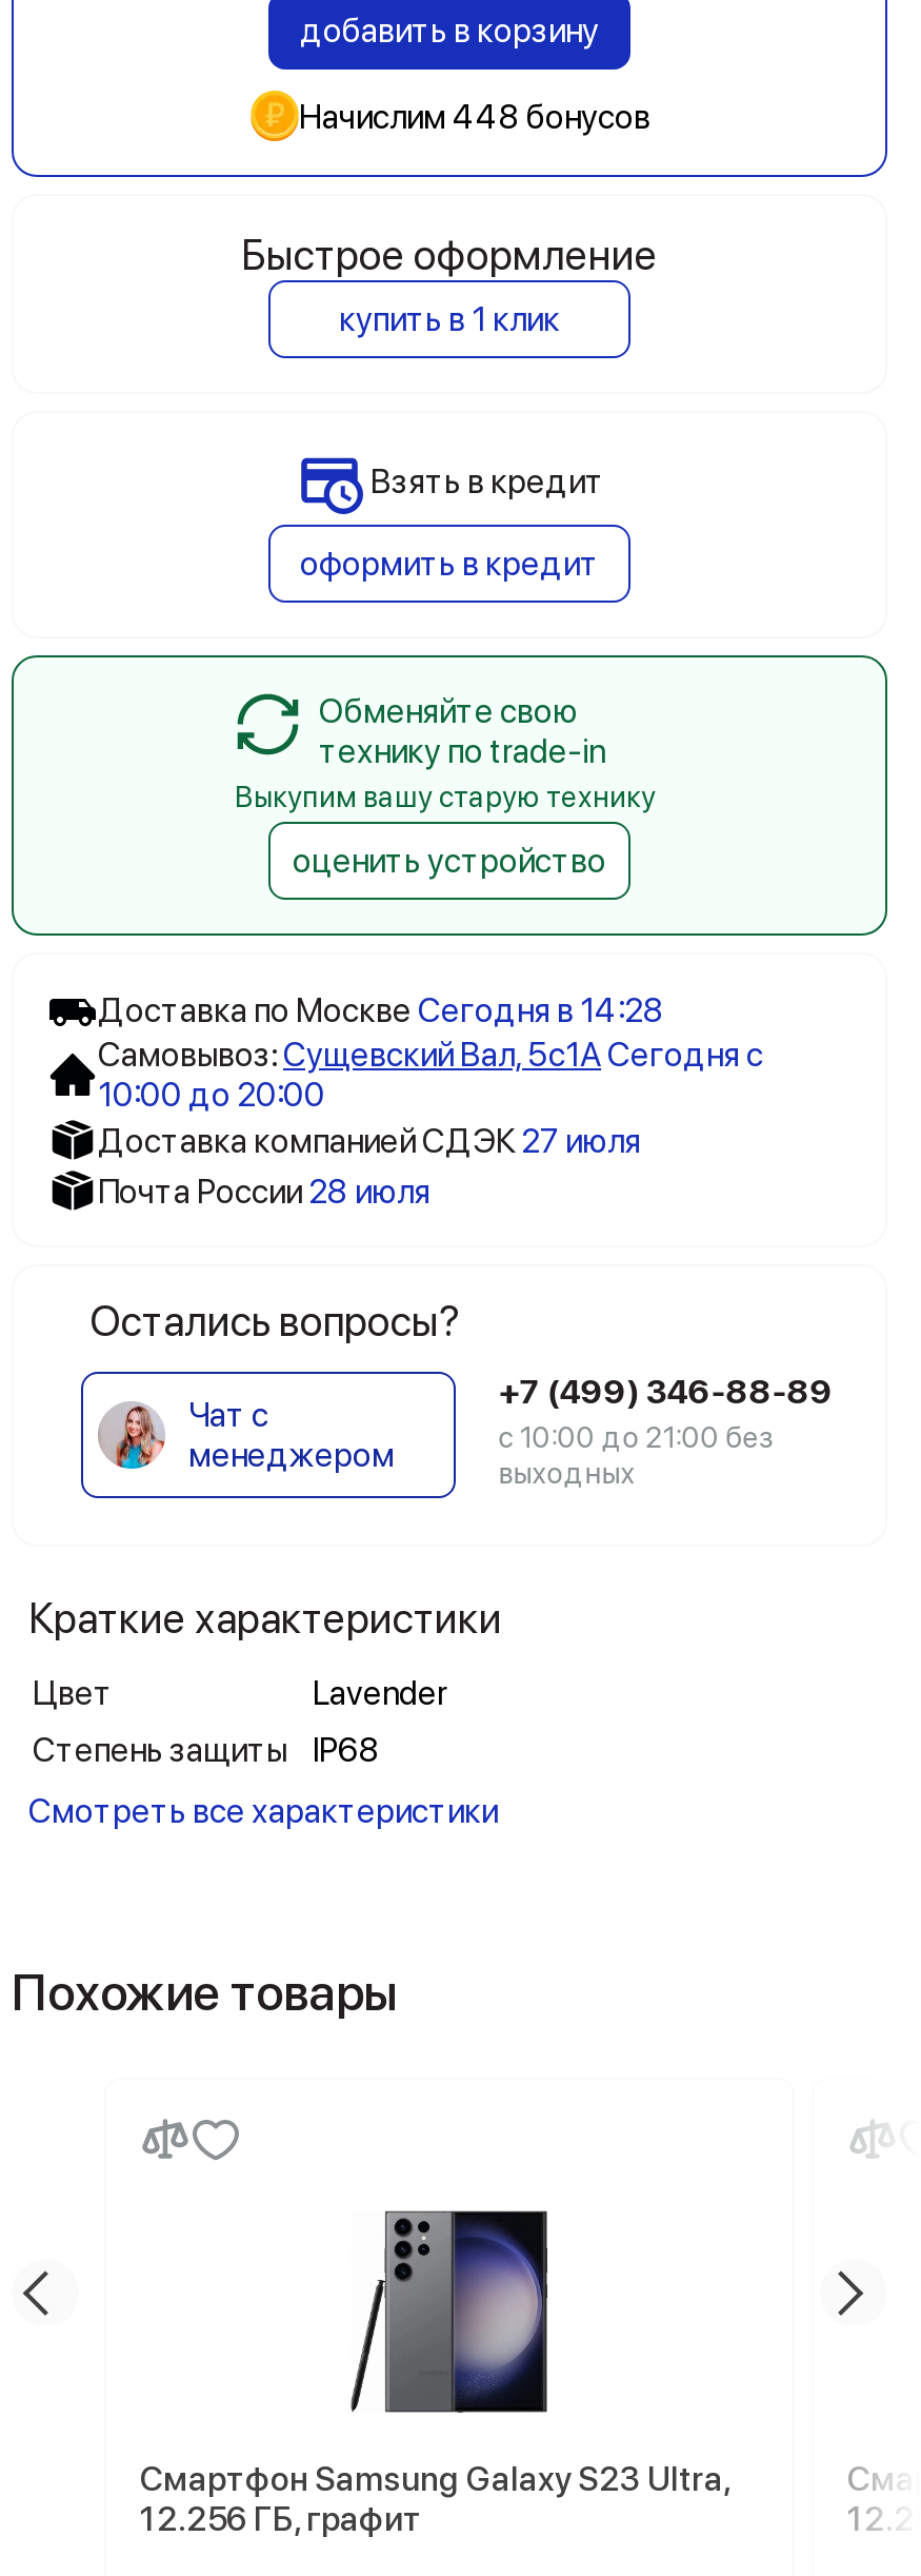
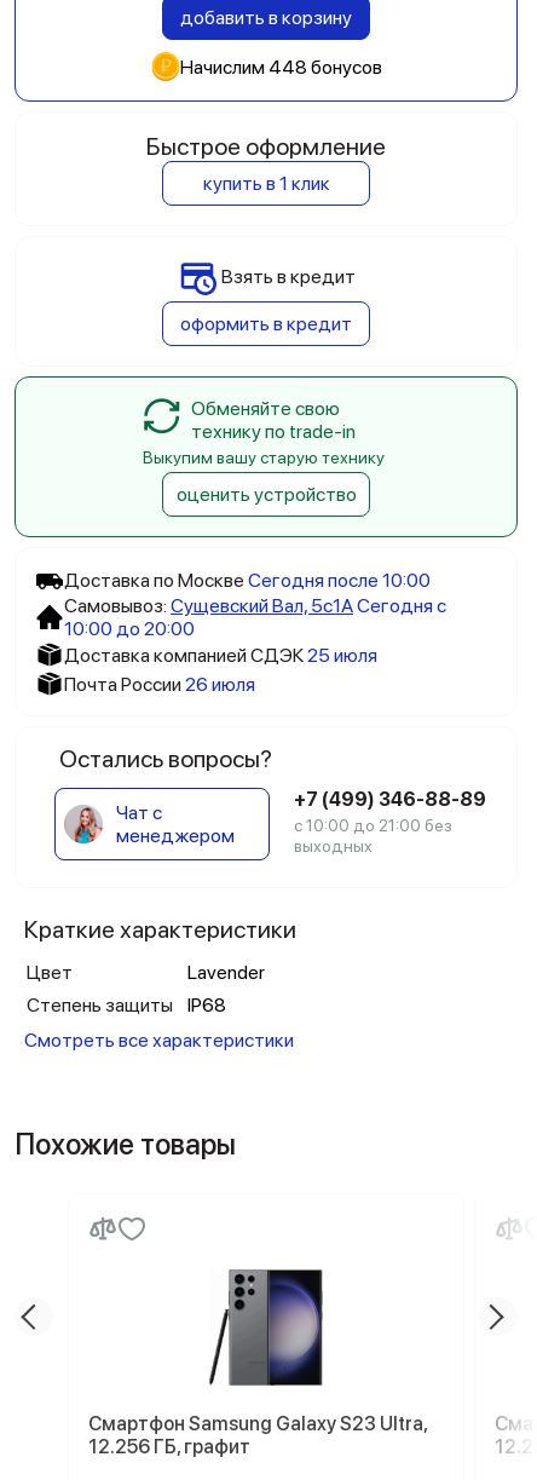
- Доставка по Москве Сегодня в 14:28
+ Доставка по Москве Сегодня после 10:00

- Доставка компанией СДЭК 27 июля
+ Доставка компанией СДЭК 25 июля

- Почта России 28 июля
+ Почта России 26 июля
